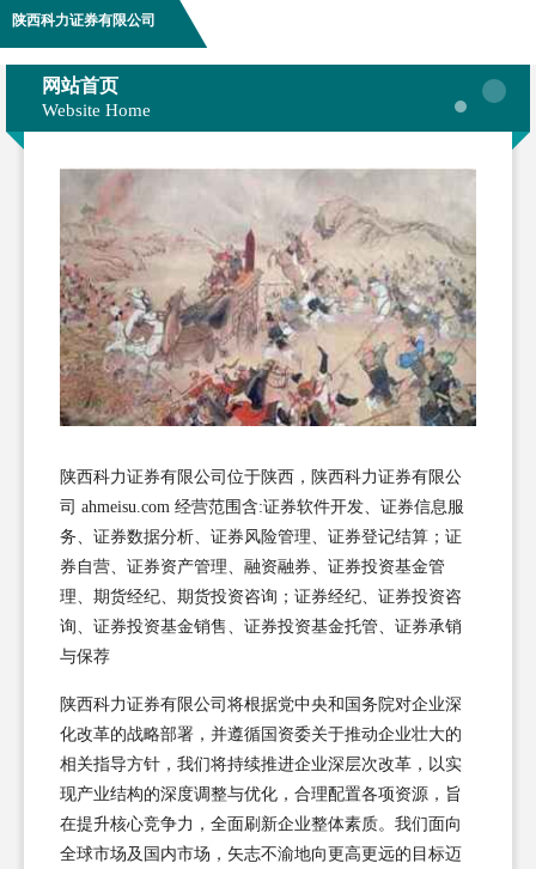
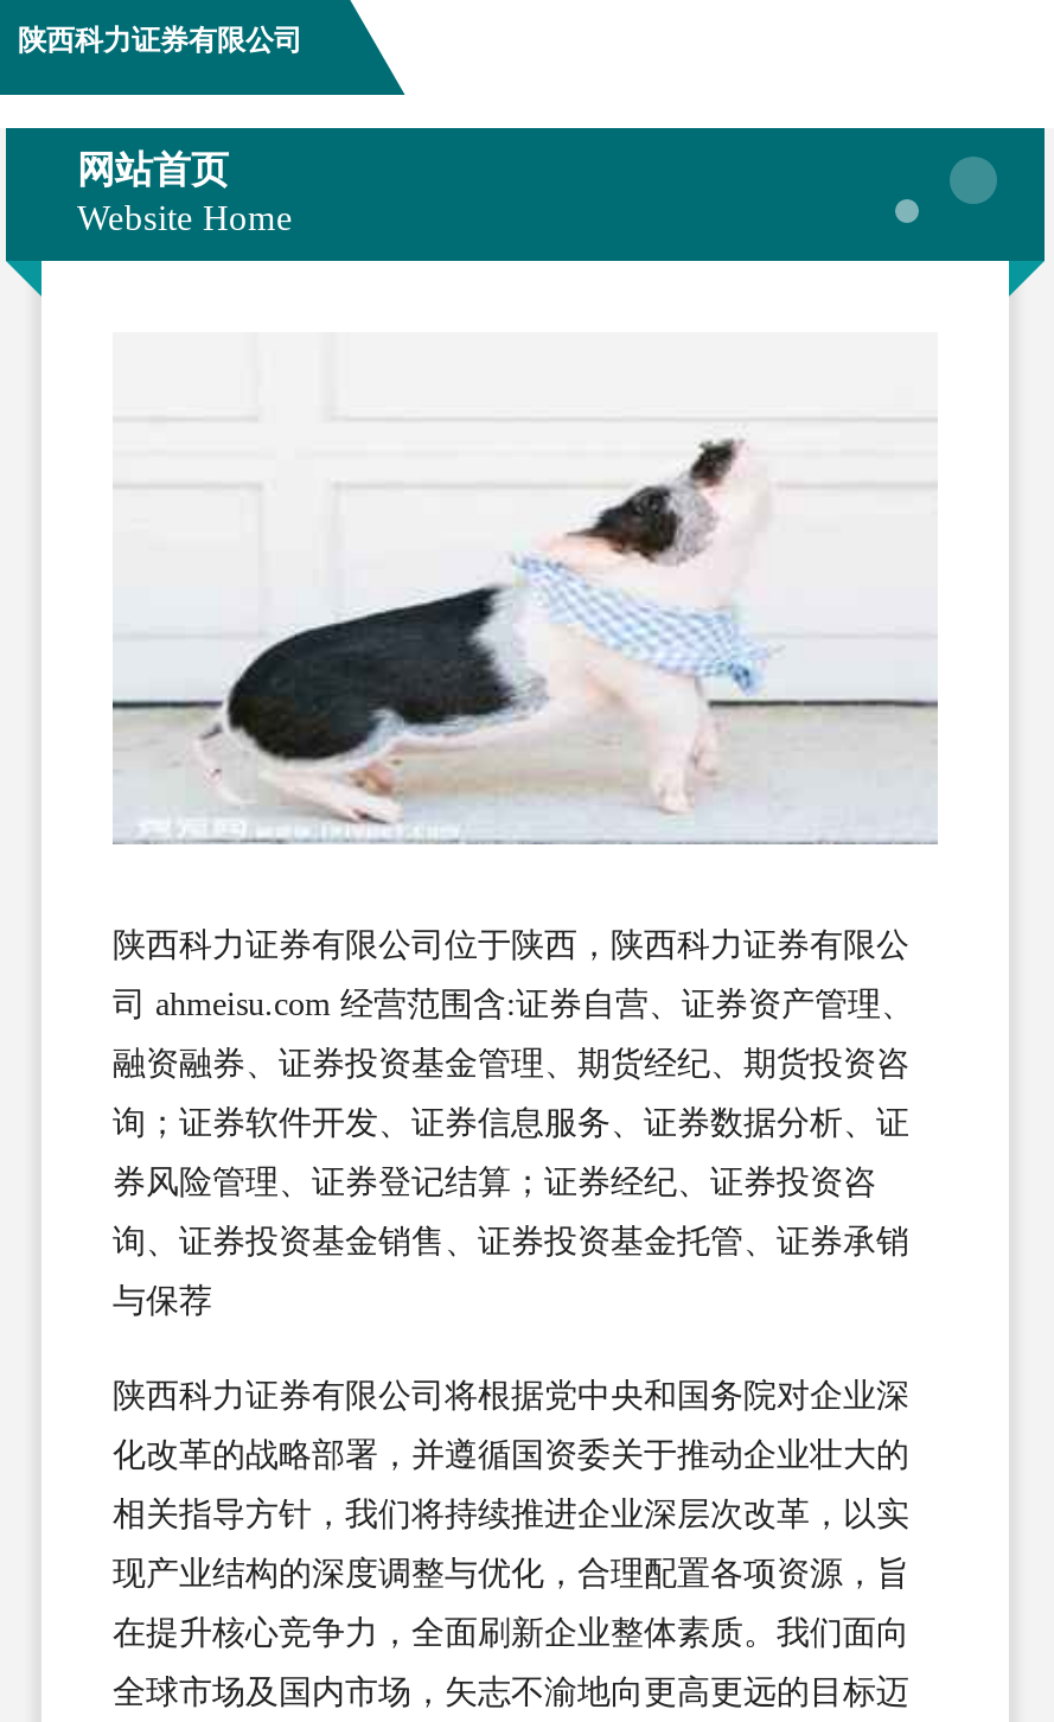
- [image]
+ [image]

- 司 ahmeisu.com 经营范围含:证券软件开发、证券信息服
+ 司 ahmeisu.com 经营范围含:证券自营、证券资产管理、

- 务、证券数据分析、证券风险管理、证券登记结算；证
+ 融资融券、证券投资基金管理、期货经纪、期货投资咨

- 券自营、证券资产管理、融资融券、证券投资基金管
+ 询；证券软件开发、证券信息服务、证券数据分析、证

- 理、期货经纪、期货投资咨询；证券经纪、证券投资咨
+ 券风险管理、证券登记结算；证券经纪、证券投资咨
